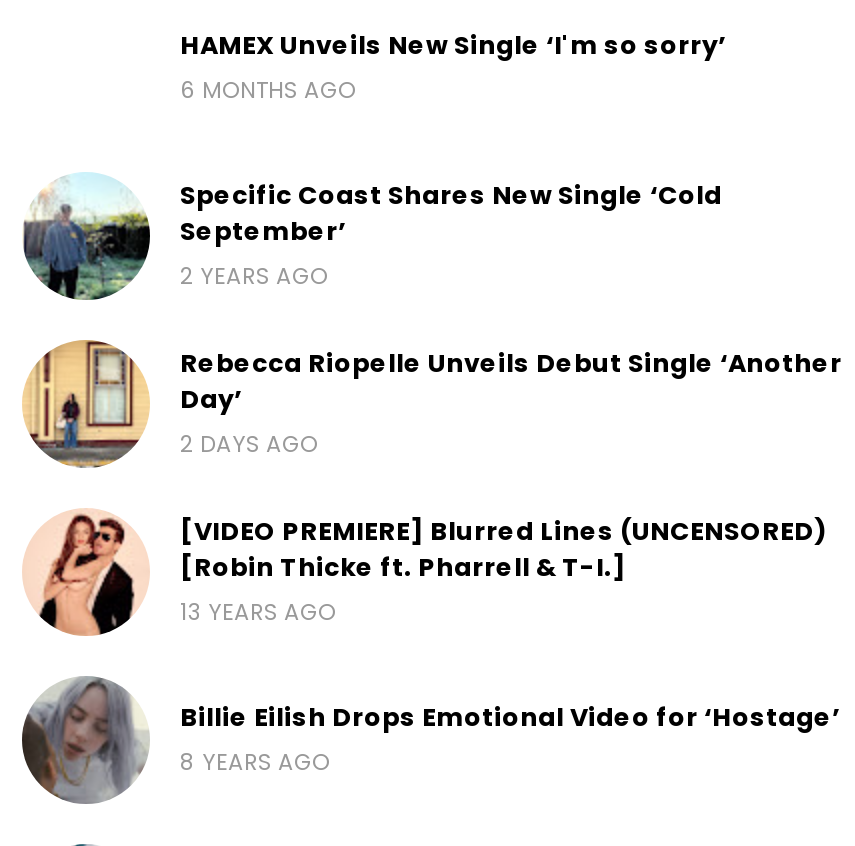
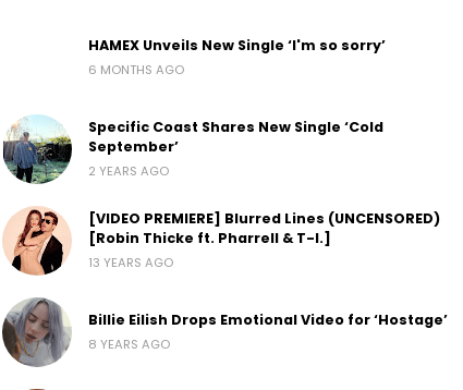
- [image]
- Rebecca Riopelle Unveils Debut Single ‘Another
- Day’
- 2 DAYS AGO
